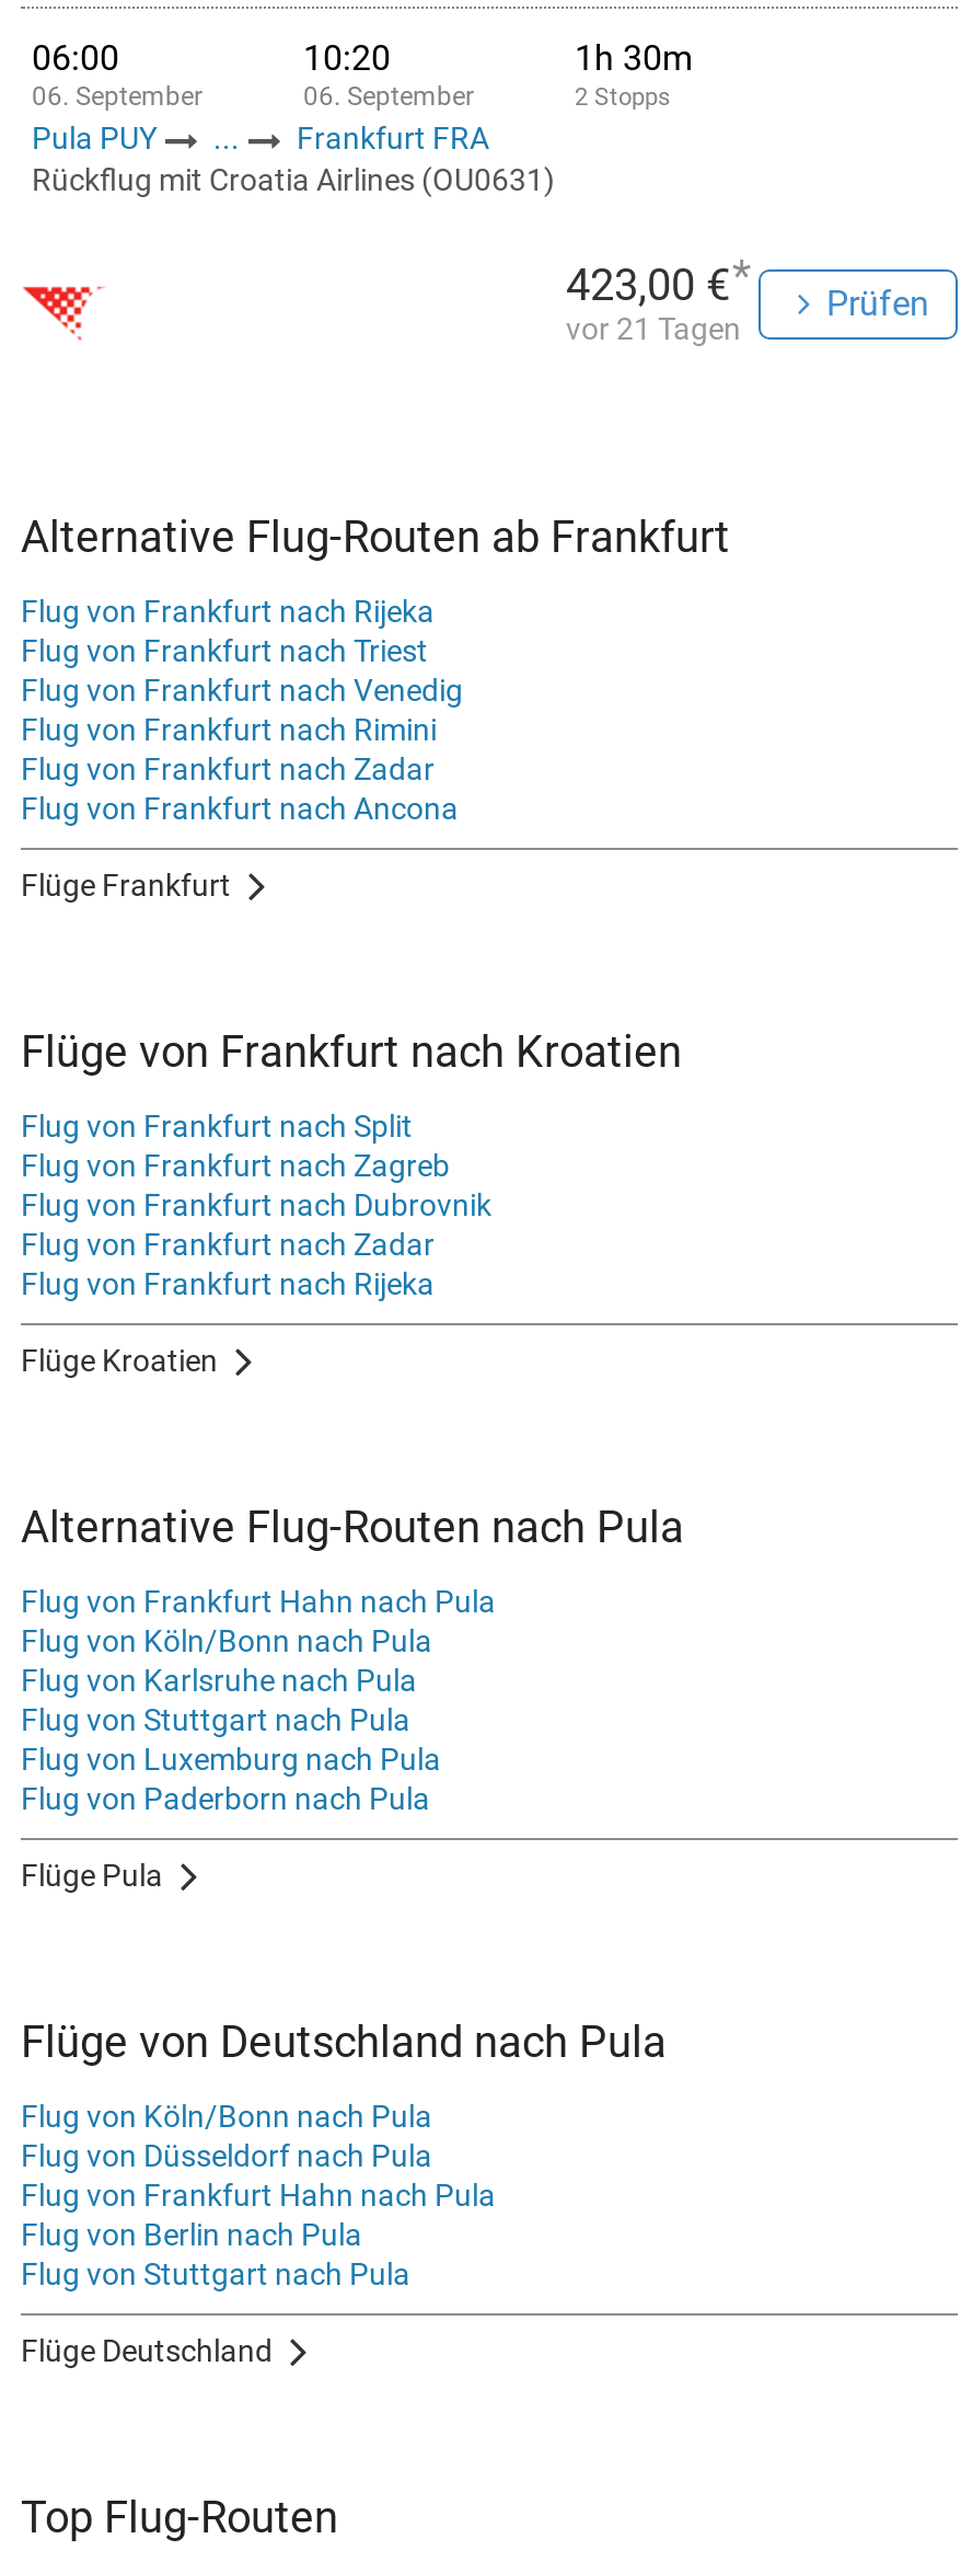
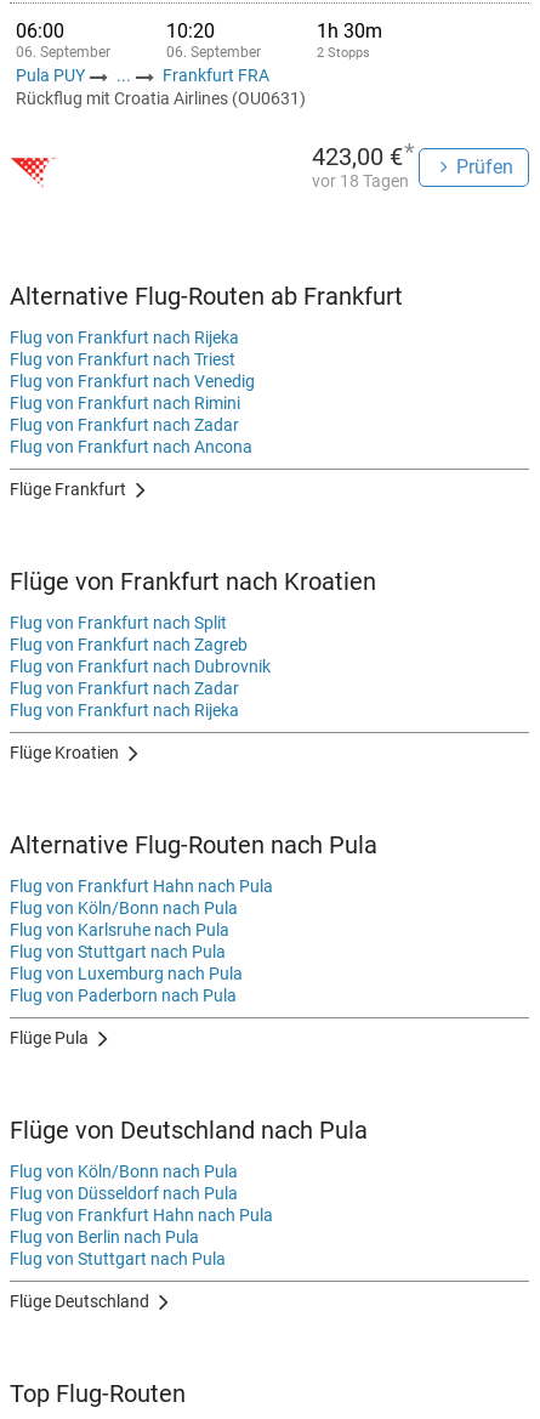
- vor 21 Tagen
+ vor 18 Tagen
